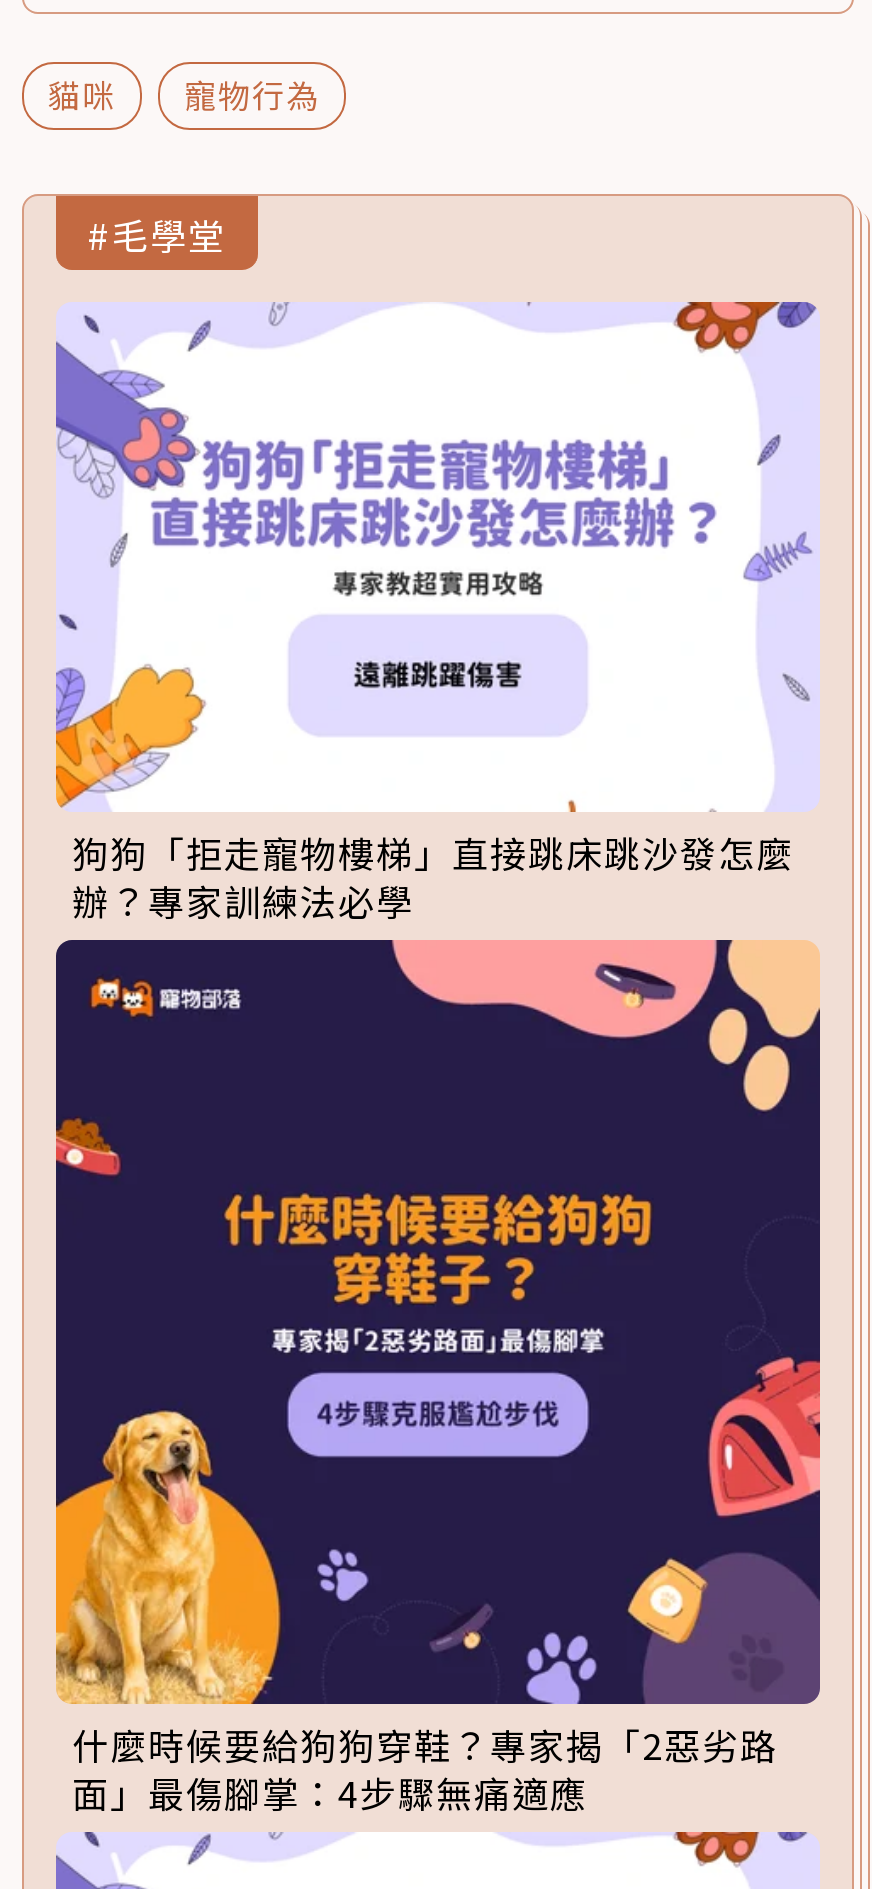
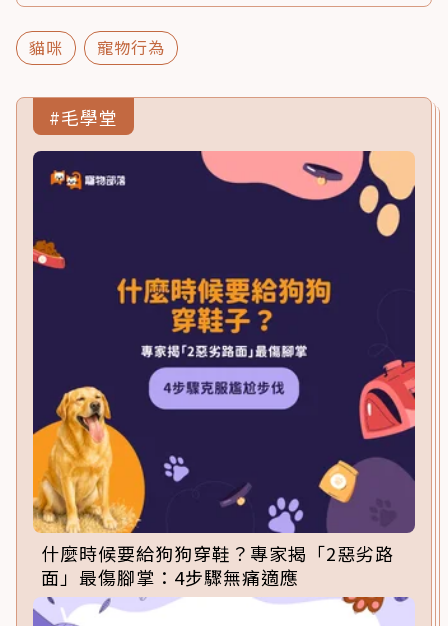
- [image]
- 狗狗「拒走寵物樓梯」直接跳床跳沙發怎麼
- 辦？專家訓練法必學
